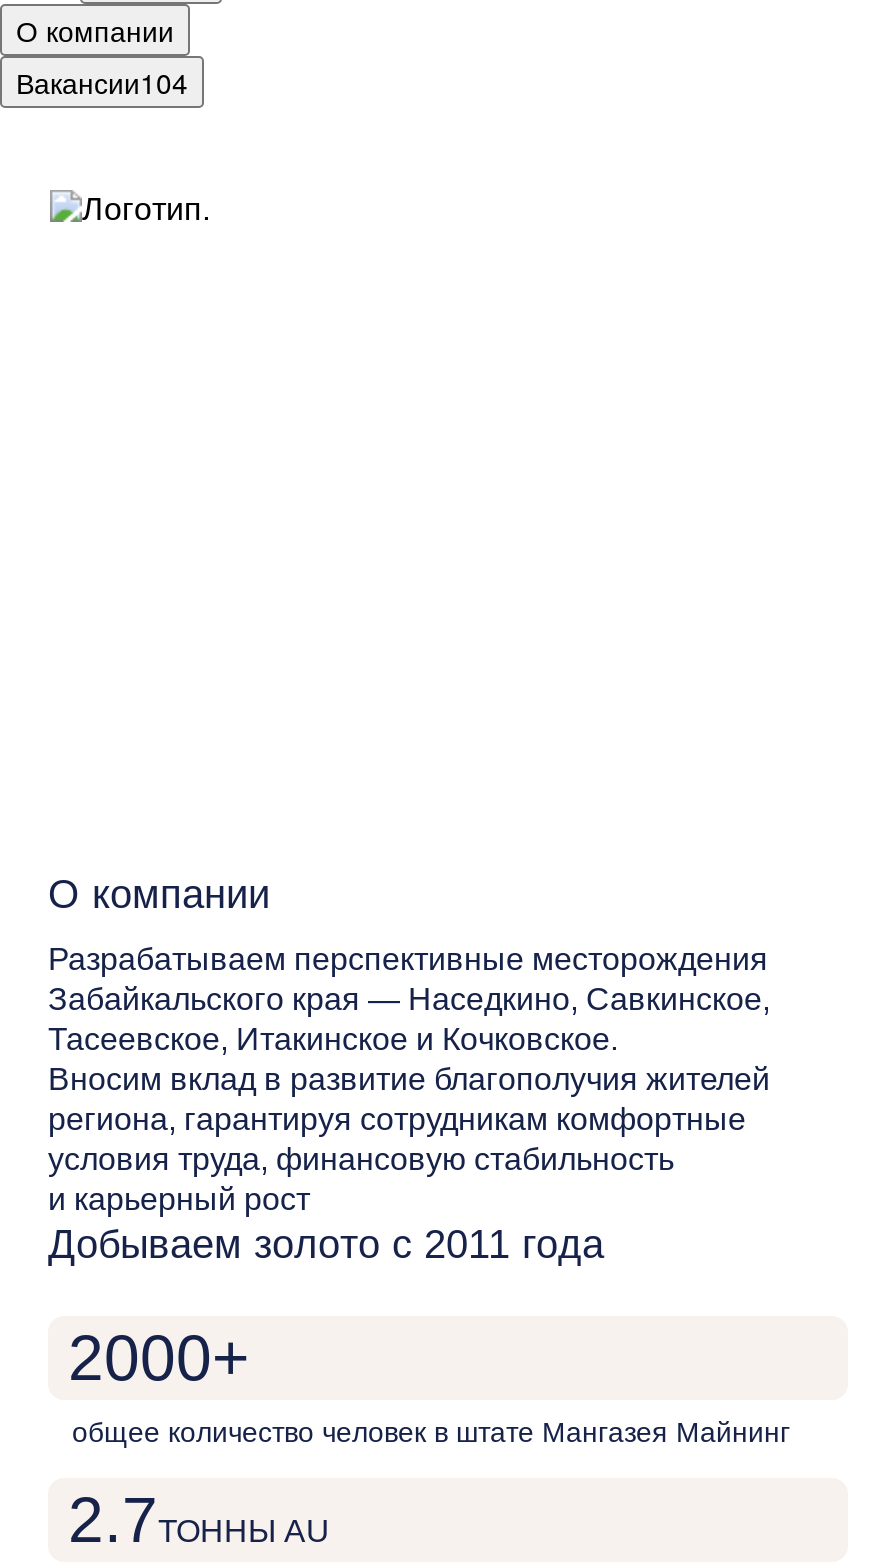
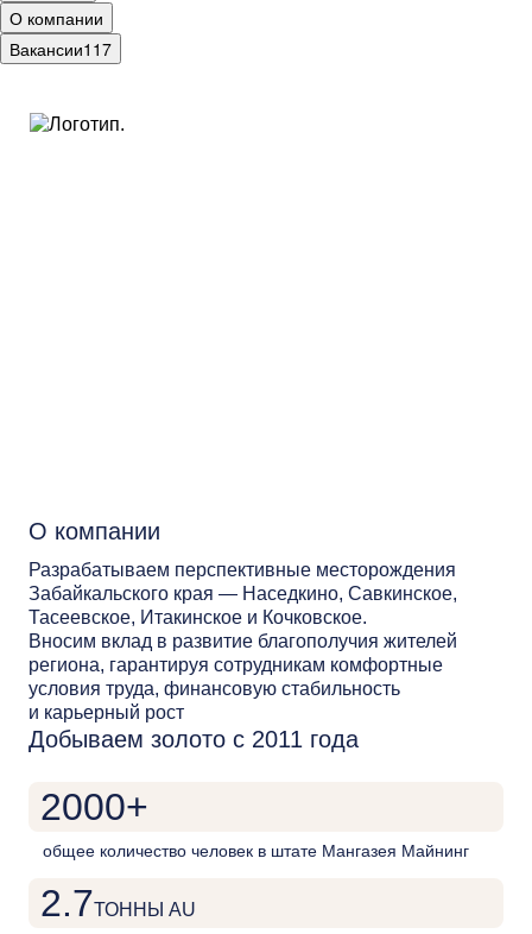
- Вакансии104
+ Вакансии117
